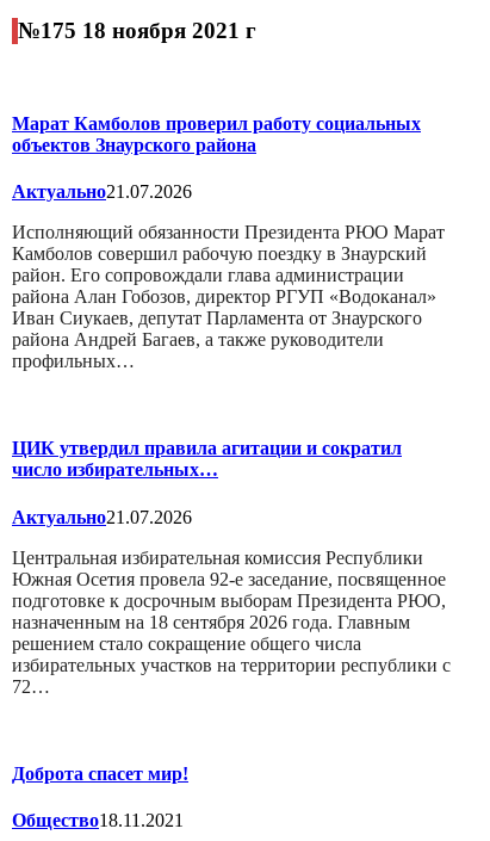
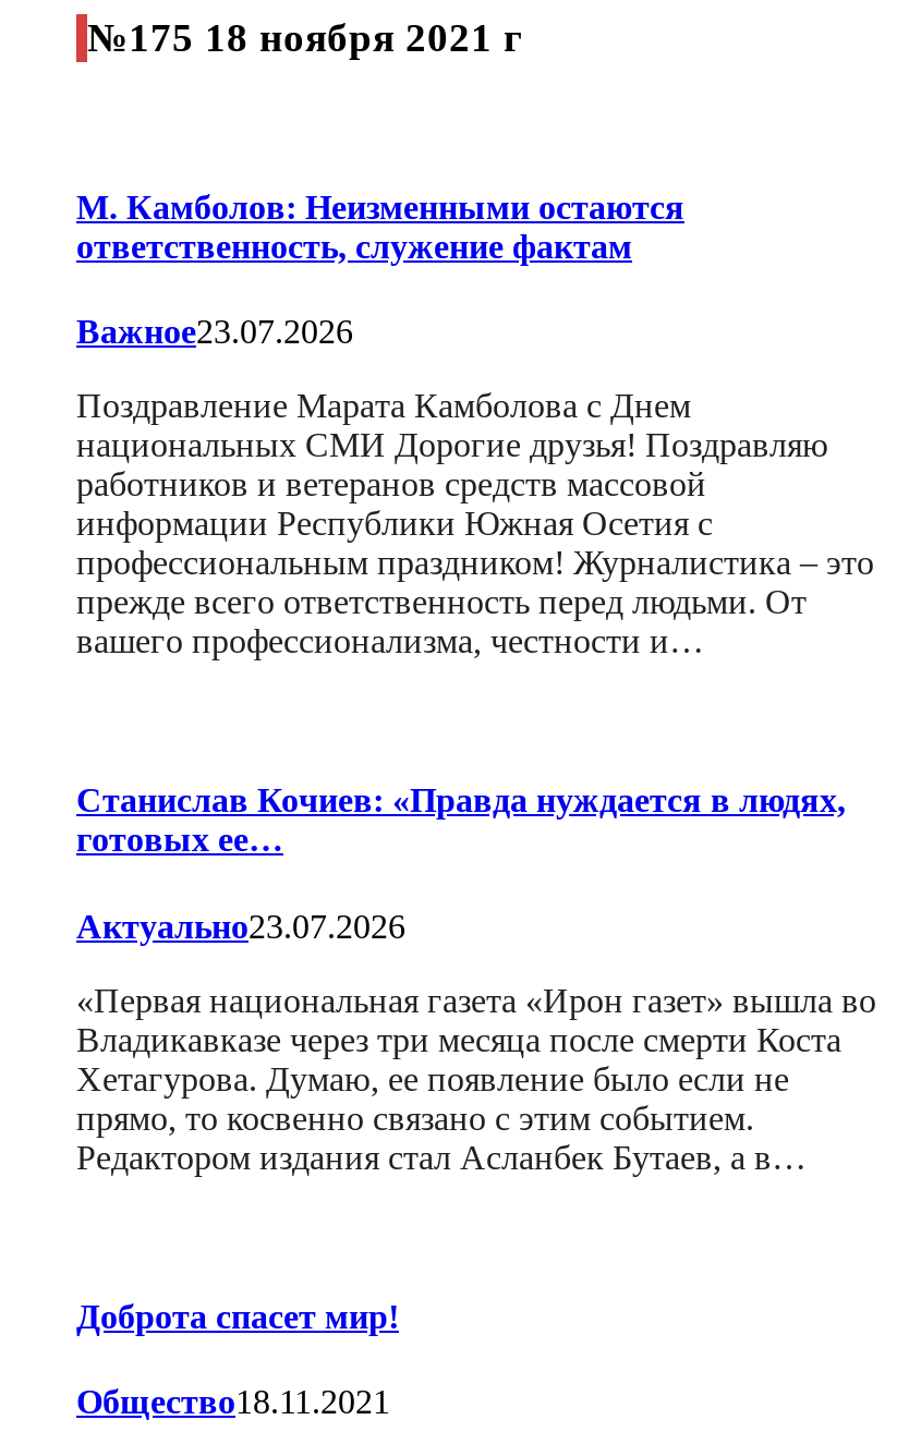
- Марат Камболов проверил работу социальных
- объектов Знаурского района
+ М. Камболов: Неизменными остаются
+ ответственность, служение фактам

- Актуально21.07.2026
+ Важное23.07.2026

- Исполняющий обязанности Президента РЮО Марат
- Камболов совершил рабочую поездку в Знаурский
- район. Его сопровождали глава администрации
- района Алан Гобозов, директор РГУП «Водоканал»
- Иван Сиукаев, депутат Парламента от Знаурского
- района Андрей Багаев, а также руководители
- профильных…
+ Поздравление Марата Камболова с Днем
+ национальных СМИ Дорогие друзья! Поздравляю
+ работников и ветеранов средств массовой
+ информации Республики Южная Осетия с
+ профессиональным праздником! Журналистика – это
+ прежде всего ответственность перед людьми. От
+ вашего профессионализма, честности и…

- ЦИК утвердил правила агитации и сократил
- число избирательных…
+ Станислав Кочиев: «Правда нуждается в людях,
+ готовых ее…

- Актуально21.07.2026
+ Актуально23.07.2026

- Центральная избирательная комиссия Республики
- Южная Осетия провела 92-е заседание, посвященное
- подготовке к досрочным выборам Президента РЮО,
- назначенным на 18 сентября 2026 года. Главным
- решением стало сокращение общего числа
- избирательных участков на территории республики с
- 72…
+ «Первая национальная газета «Ирон газет» вышла во
+ Владикавказе через три месяца после смерти Коста
+ Хетагурова. Думаю, ее появление было если не
+ прямо, то косвенно связано с этим событием.
+ Редактором издания стал Асланбек Бутаев, а в…
